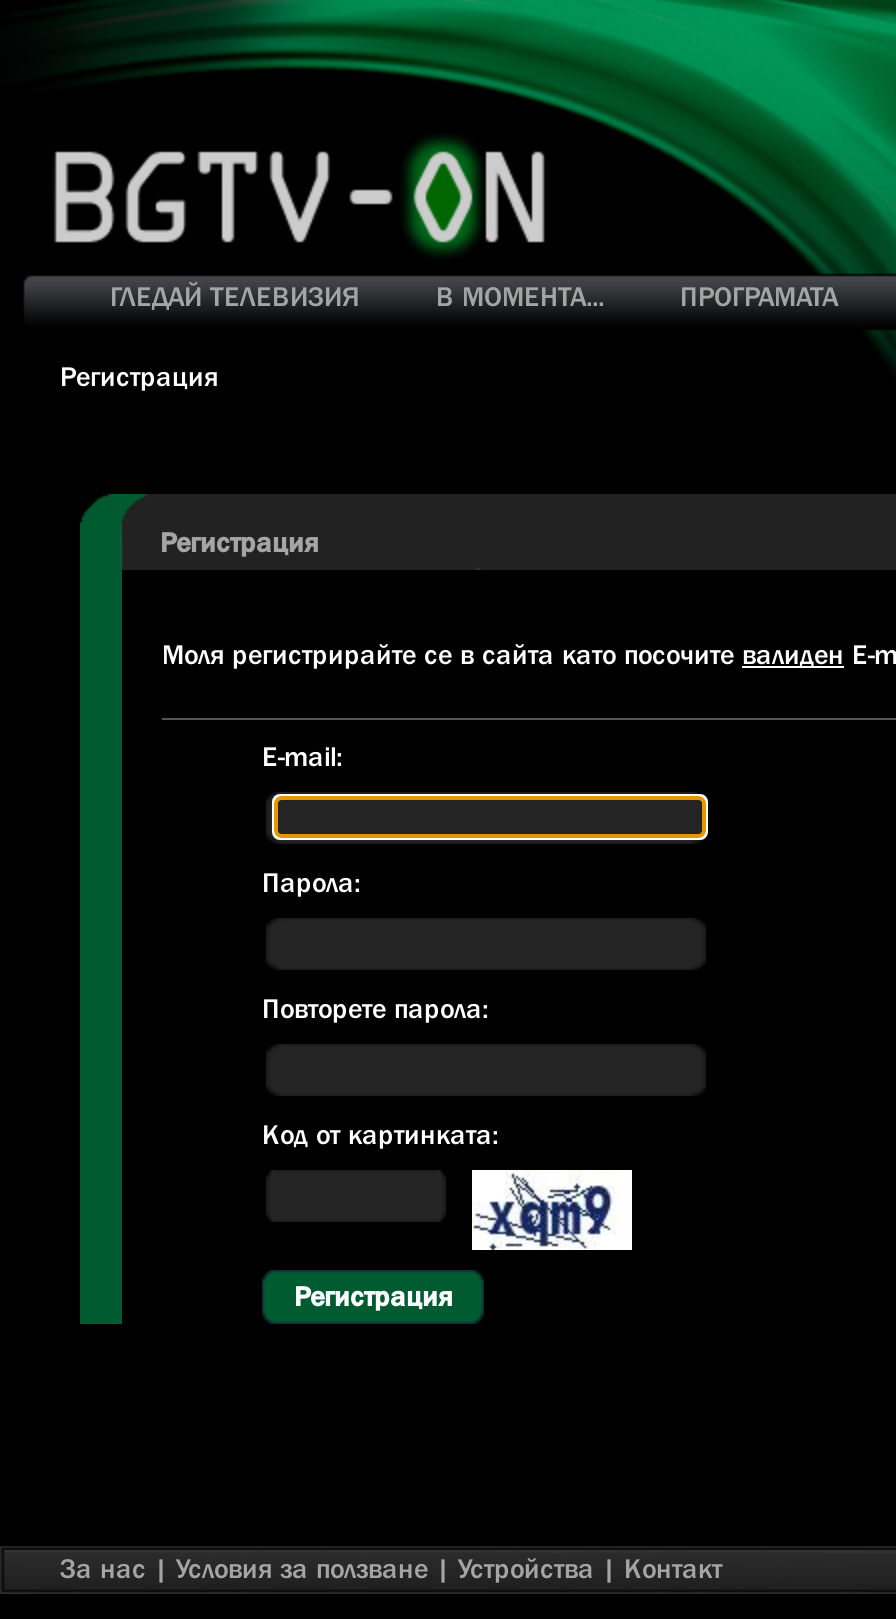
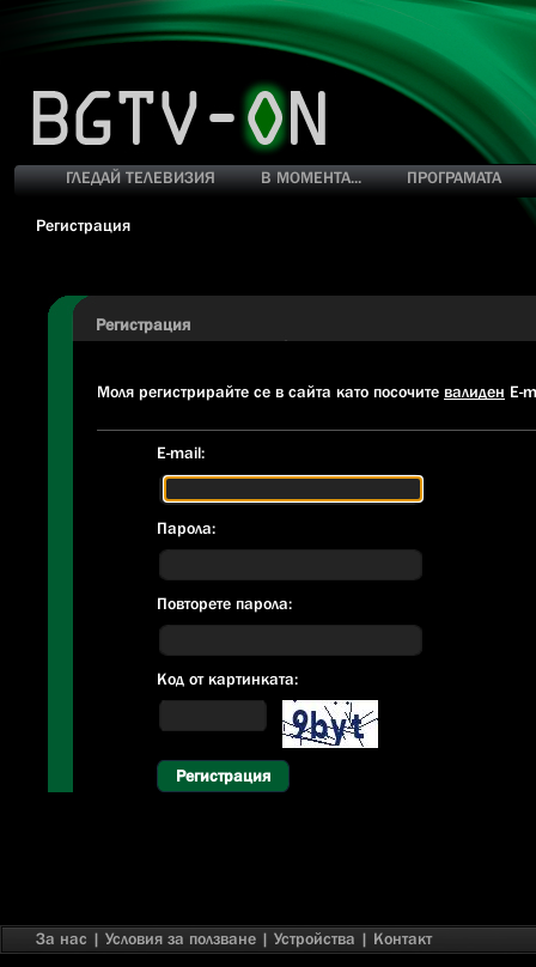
- [image]
+ [image]
